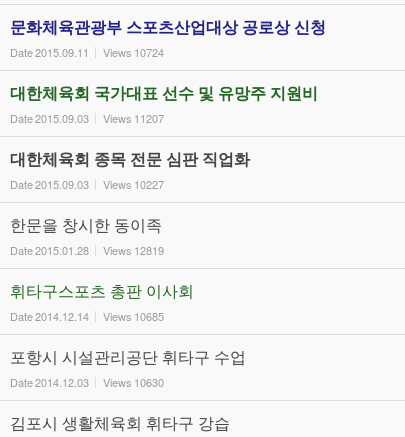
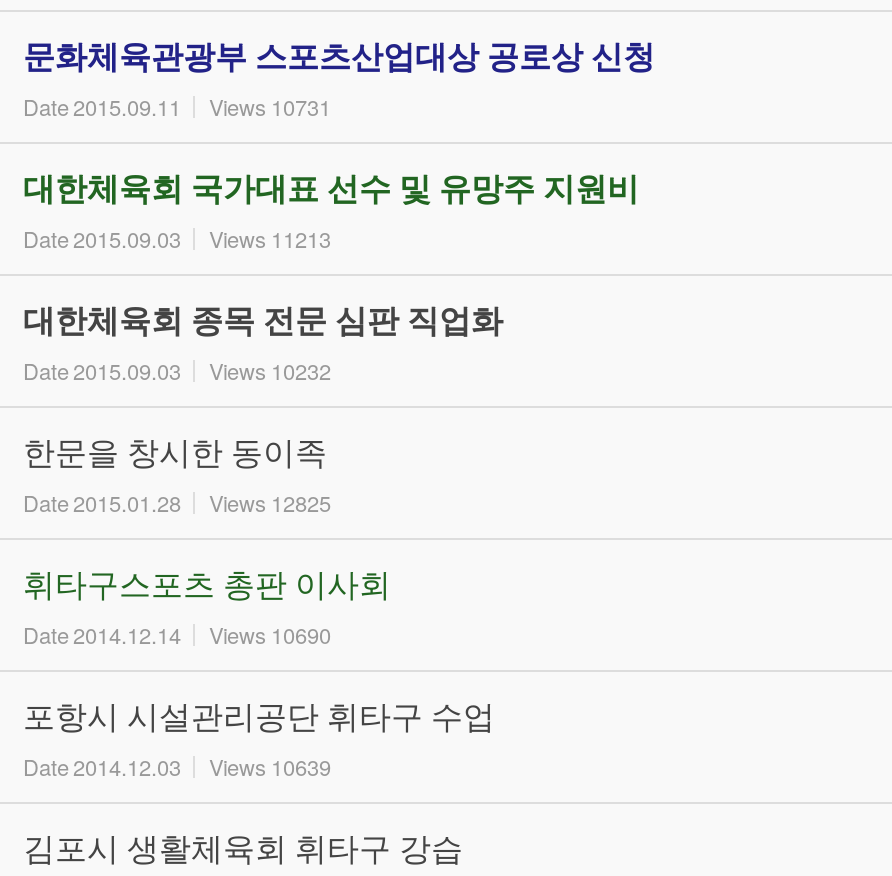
- Date 2015.09.11 Views 10724
+ Date 2015.09.11 Views 10731

- Date 2015.09.03 Views 11207
+ Date 2015.09.03 Views 11213

- Date 2015.09.03 Views 10227
+ Date 2015.09.03 Views 10232

- Date 2015.01.28 Views 12819
+ Date 2015.01.28 Views 12825

- Date 2014.12.14 Views 10685
+ Date 2014.12.14 Views 10690

- Date 2014.12.03 Views 10630
+ Date 2014.12.03 Views 10639
